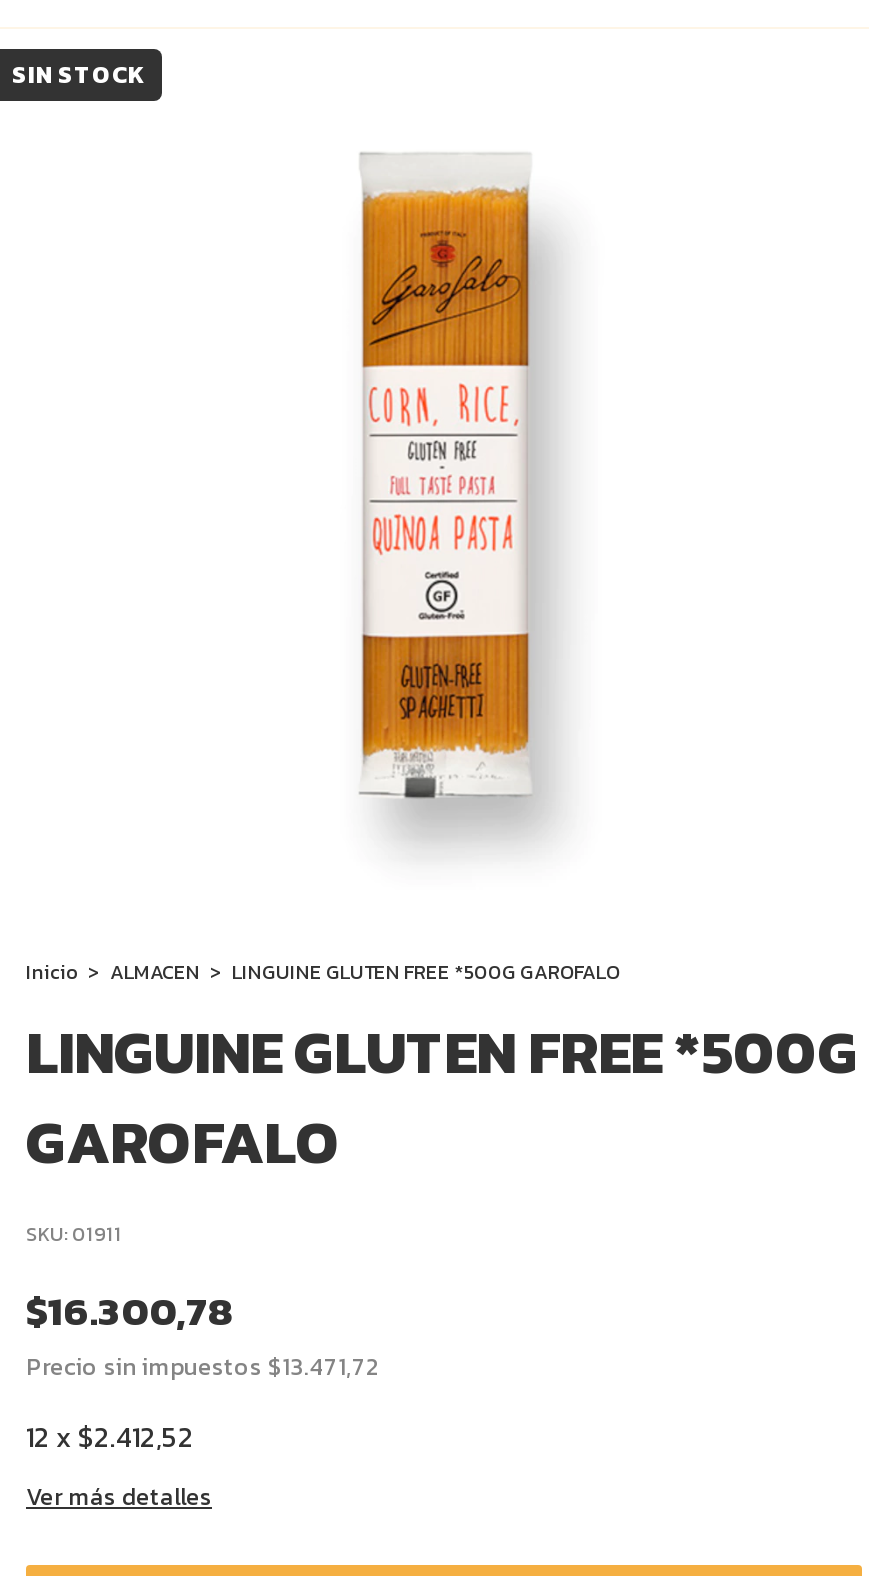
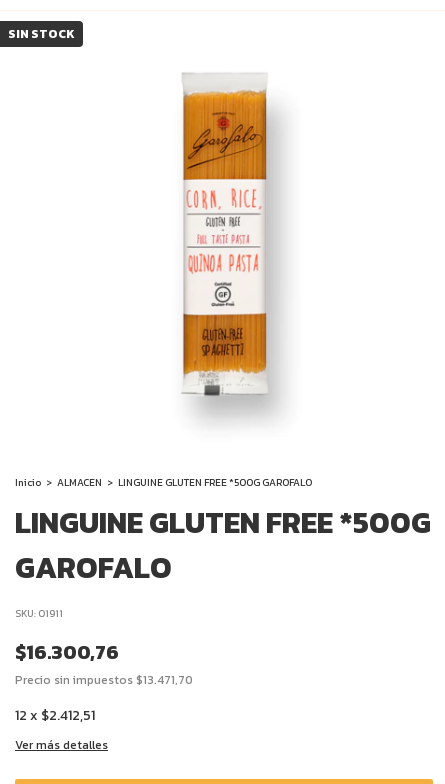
- $16.300,78
+ $16.300,76

- Precio sin impuestos $13.471,72
+ Precio sin impuestos $13.471,70

- 12 x $2.412,52
+ 12 x $2.412,51
